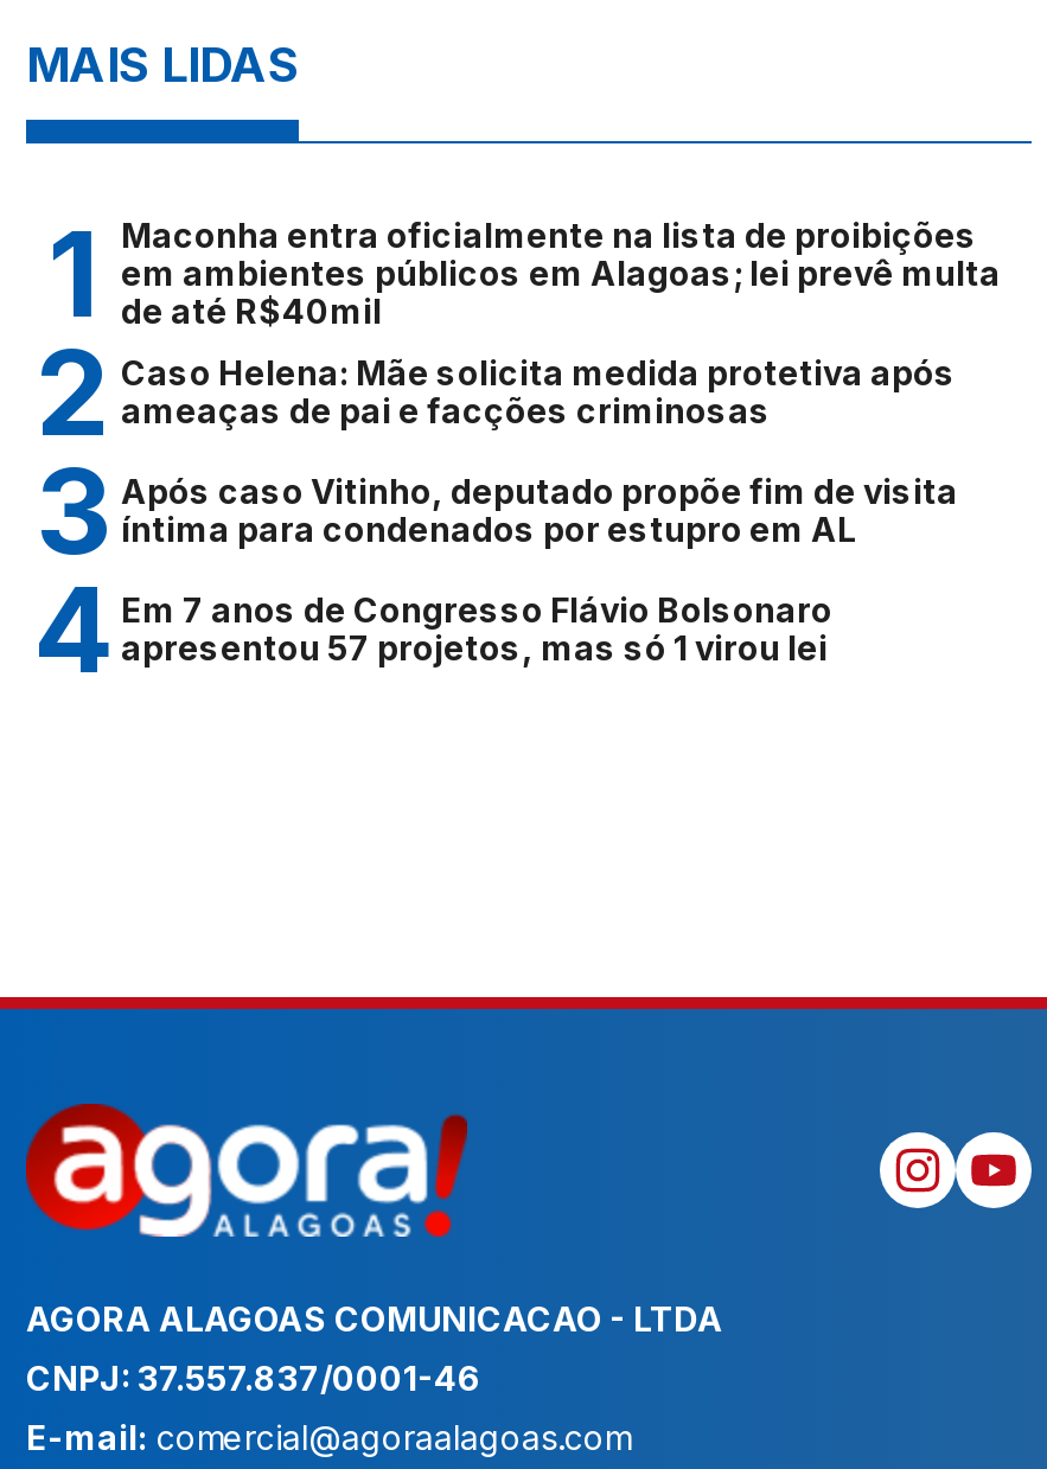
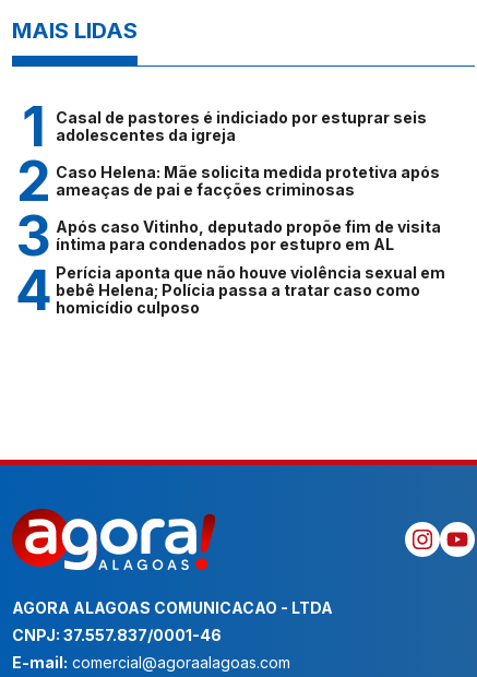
- Maconha entra oficialmente na lista de proibições
- em ambientes públicos em Alagoas; lei prevê multa
- de até R$40mil
+ Casal de pastores é indiciado por estuprar seis
+ adolescentes da igreja

- Em 7 anos de Congresso Flávio Bolsonaro
- apresentou 57 projetos, mas só 1 virou lei
+ Perícia aponta que não houve violência sexual em
+ bebê Helena; Polícia passa a tratar caso como
+ homicídio culposo
